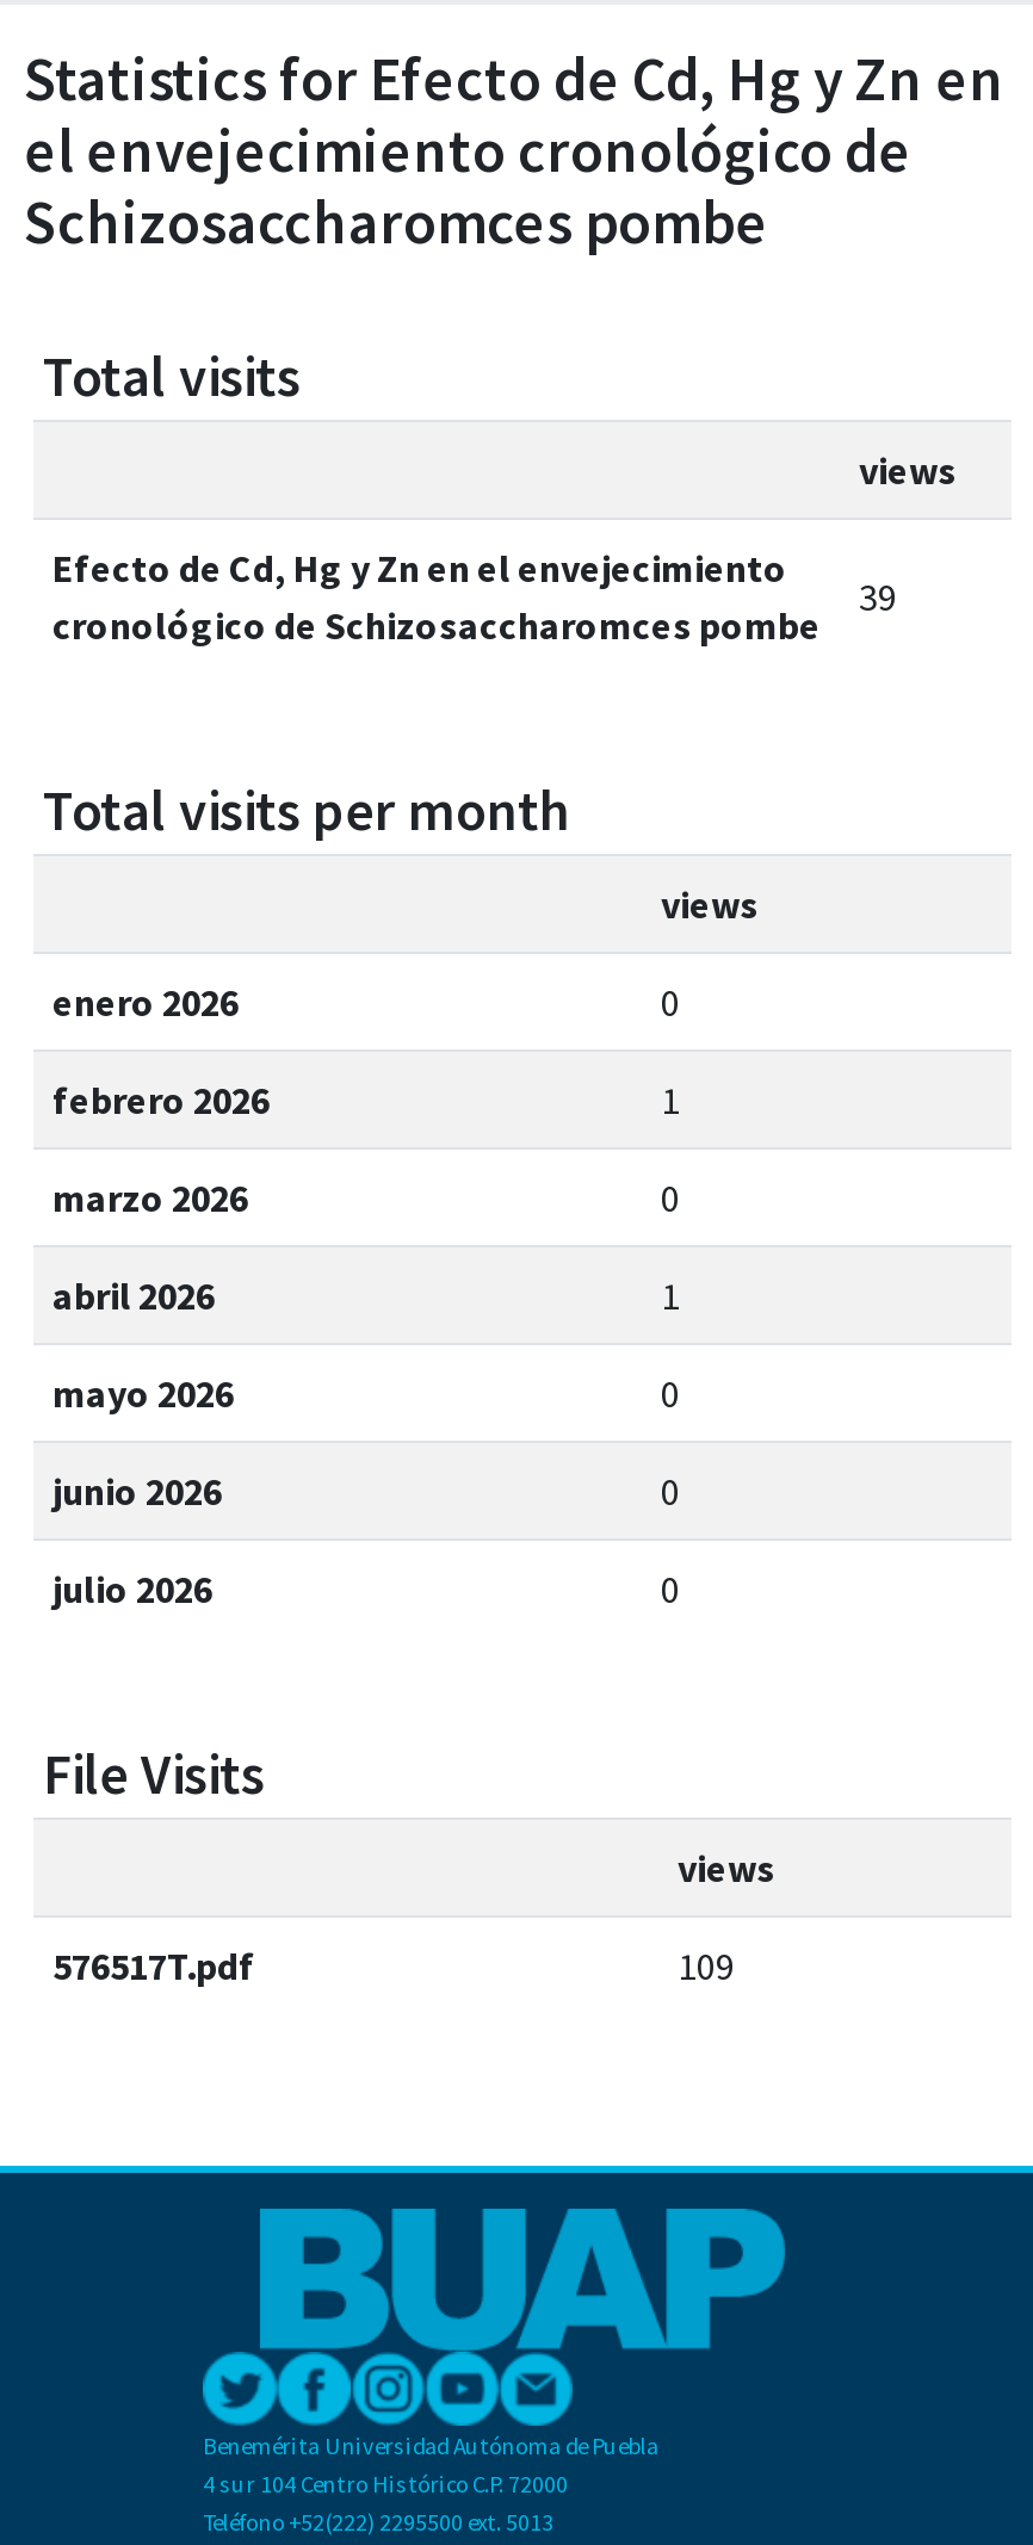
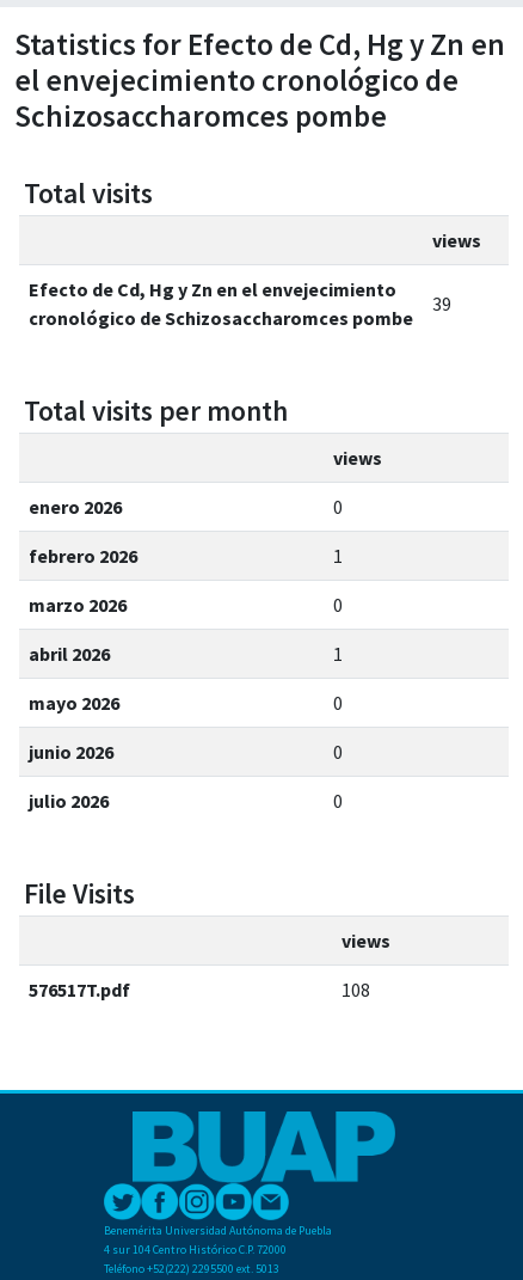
- 109
+ 108
